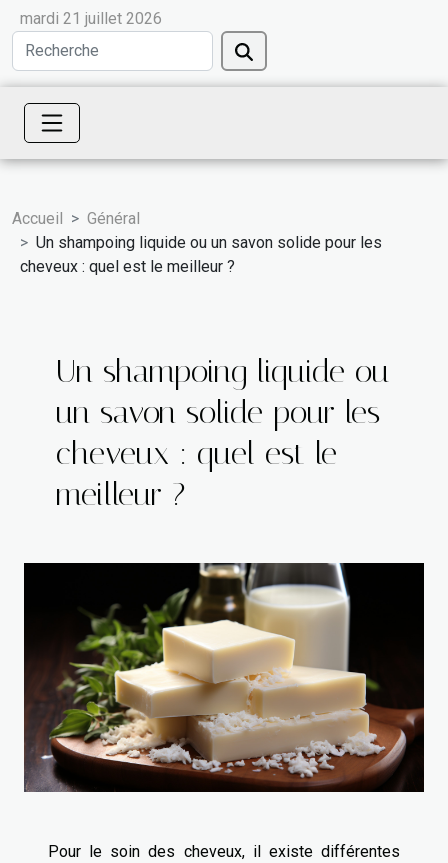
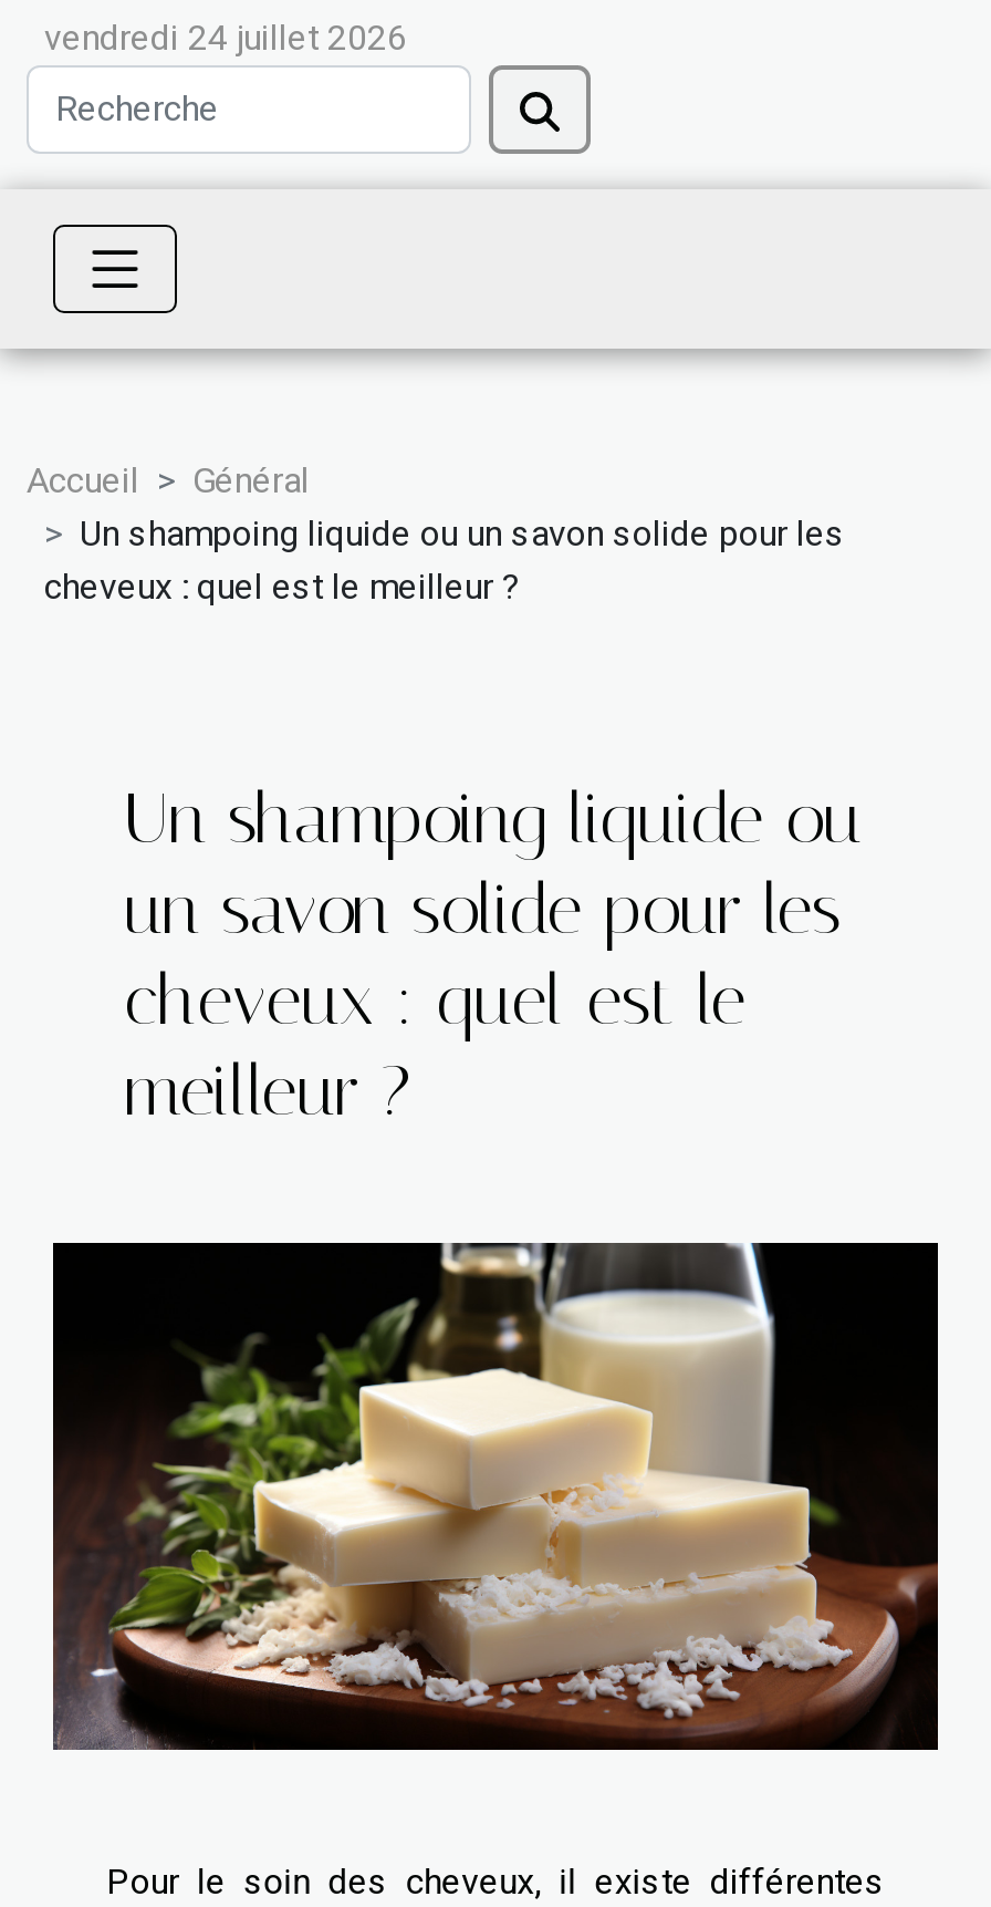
- mardi 21 juillet 2026
+ vendredi 24 juillet 2026
